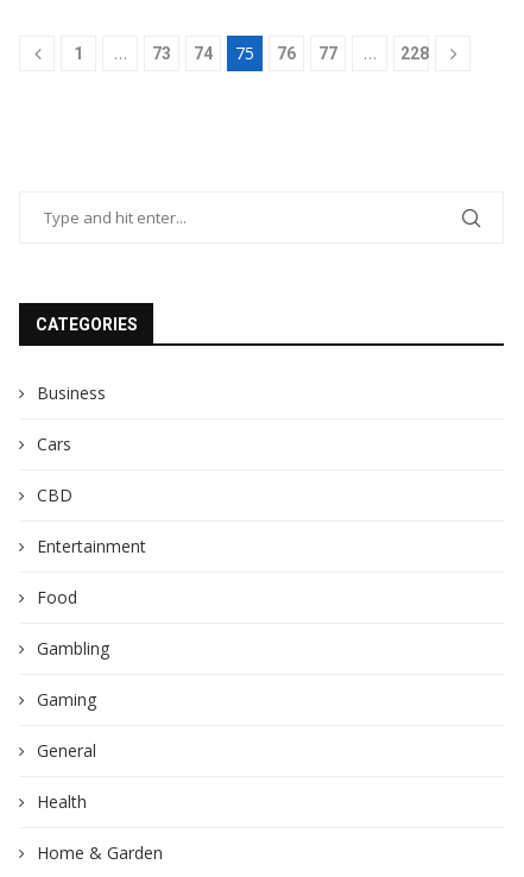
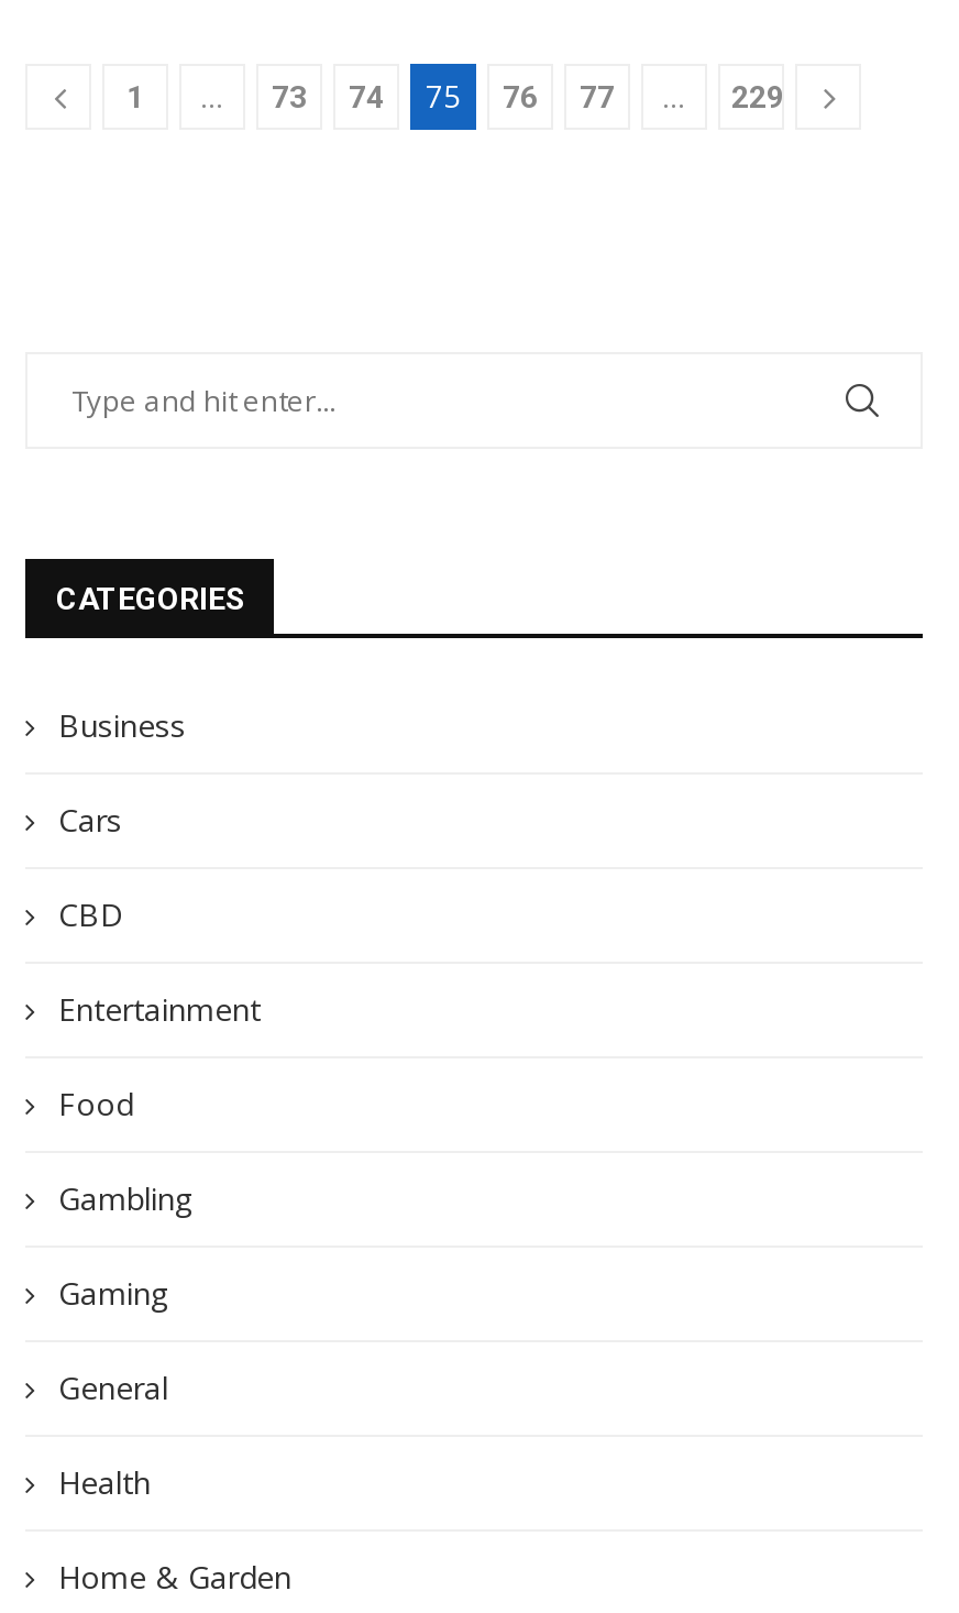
- 228
+ 229
